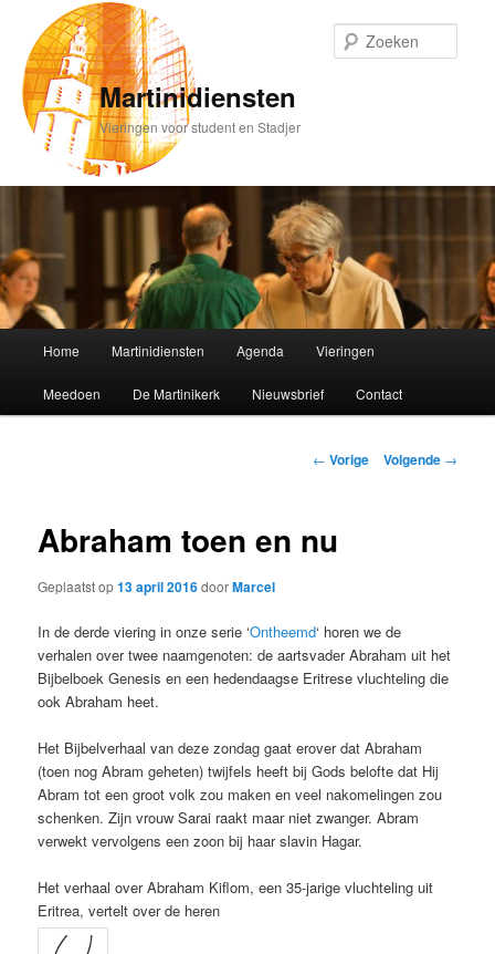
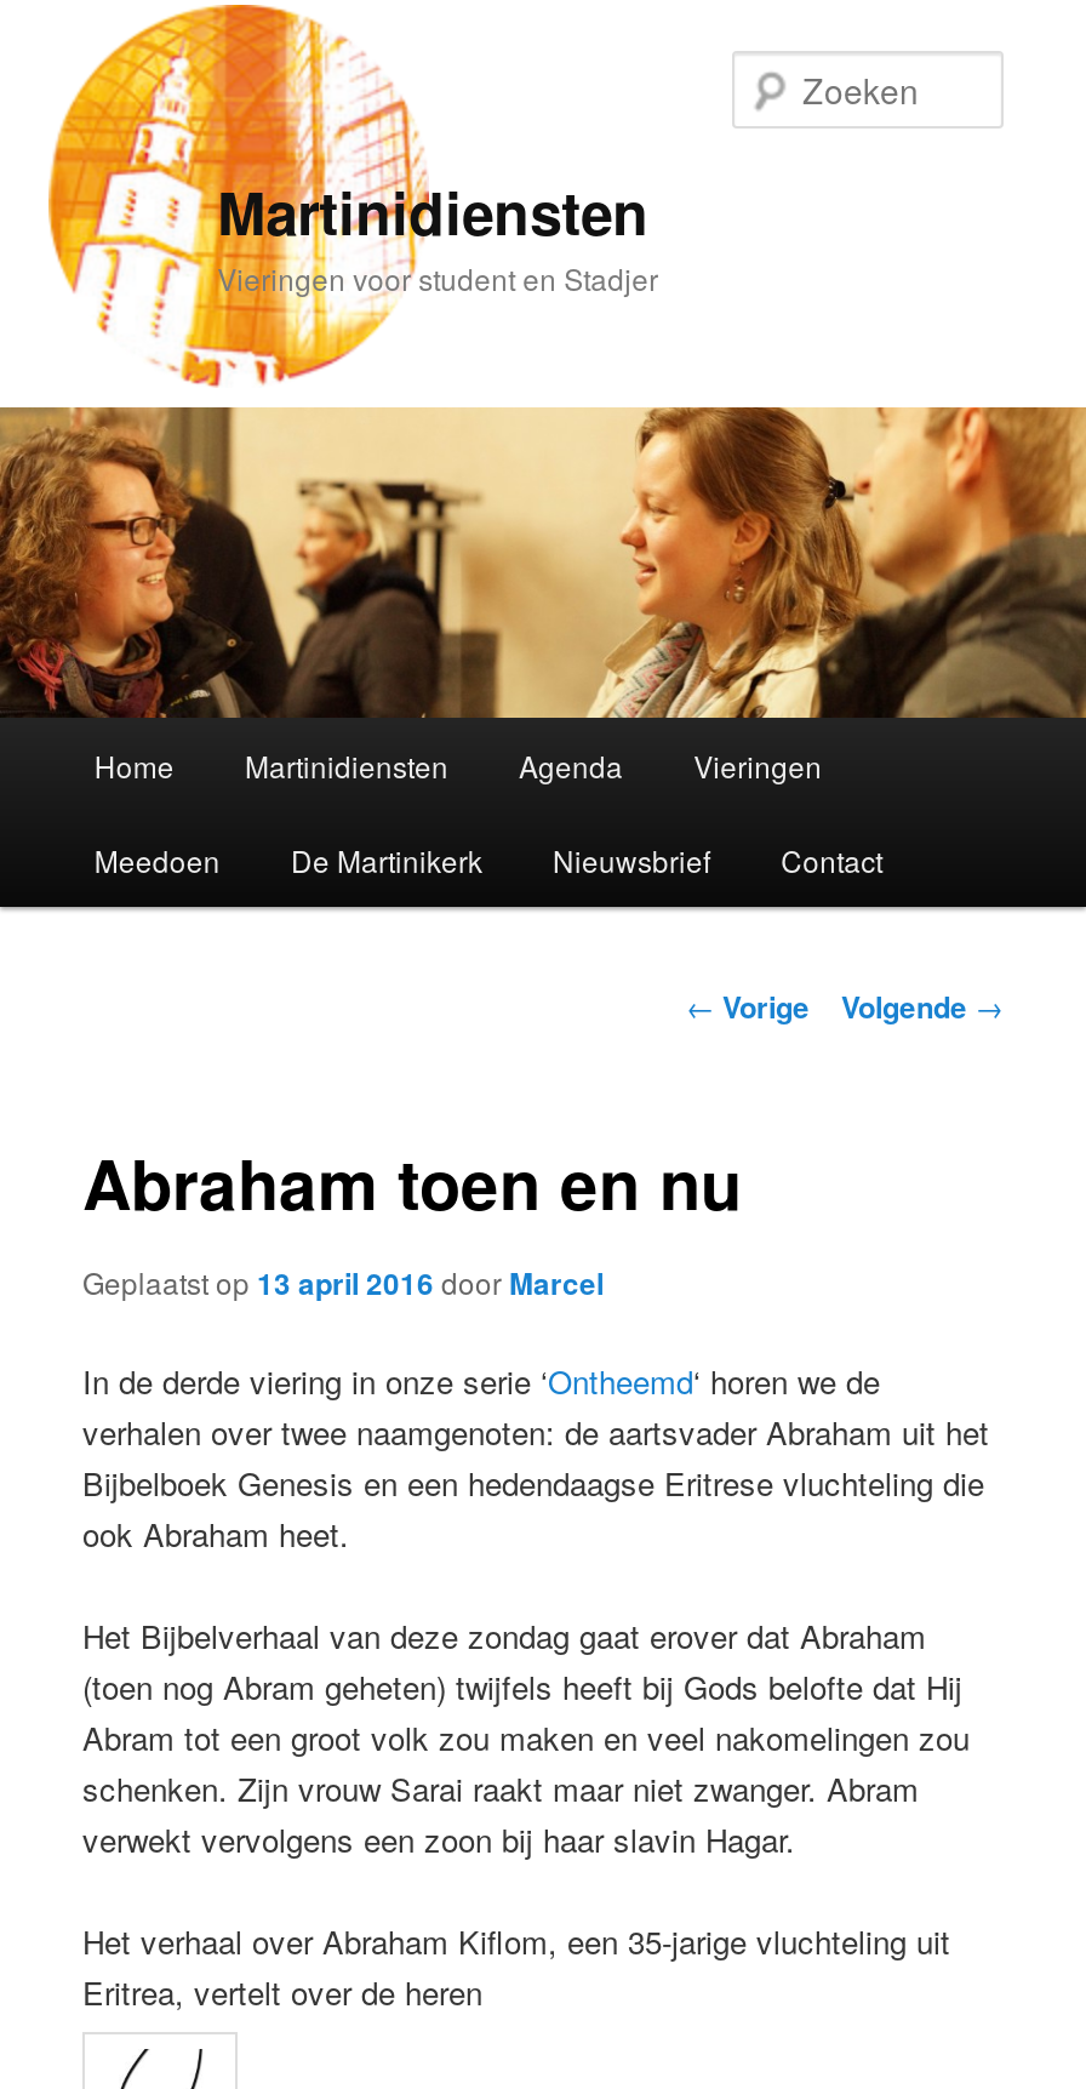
- [image]
+ [image]
